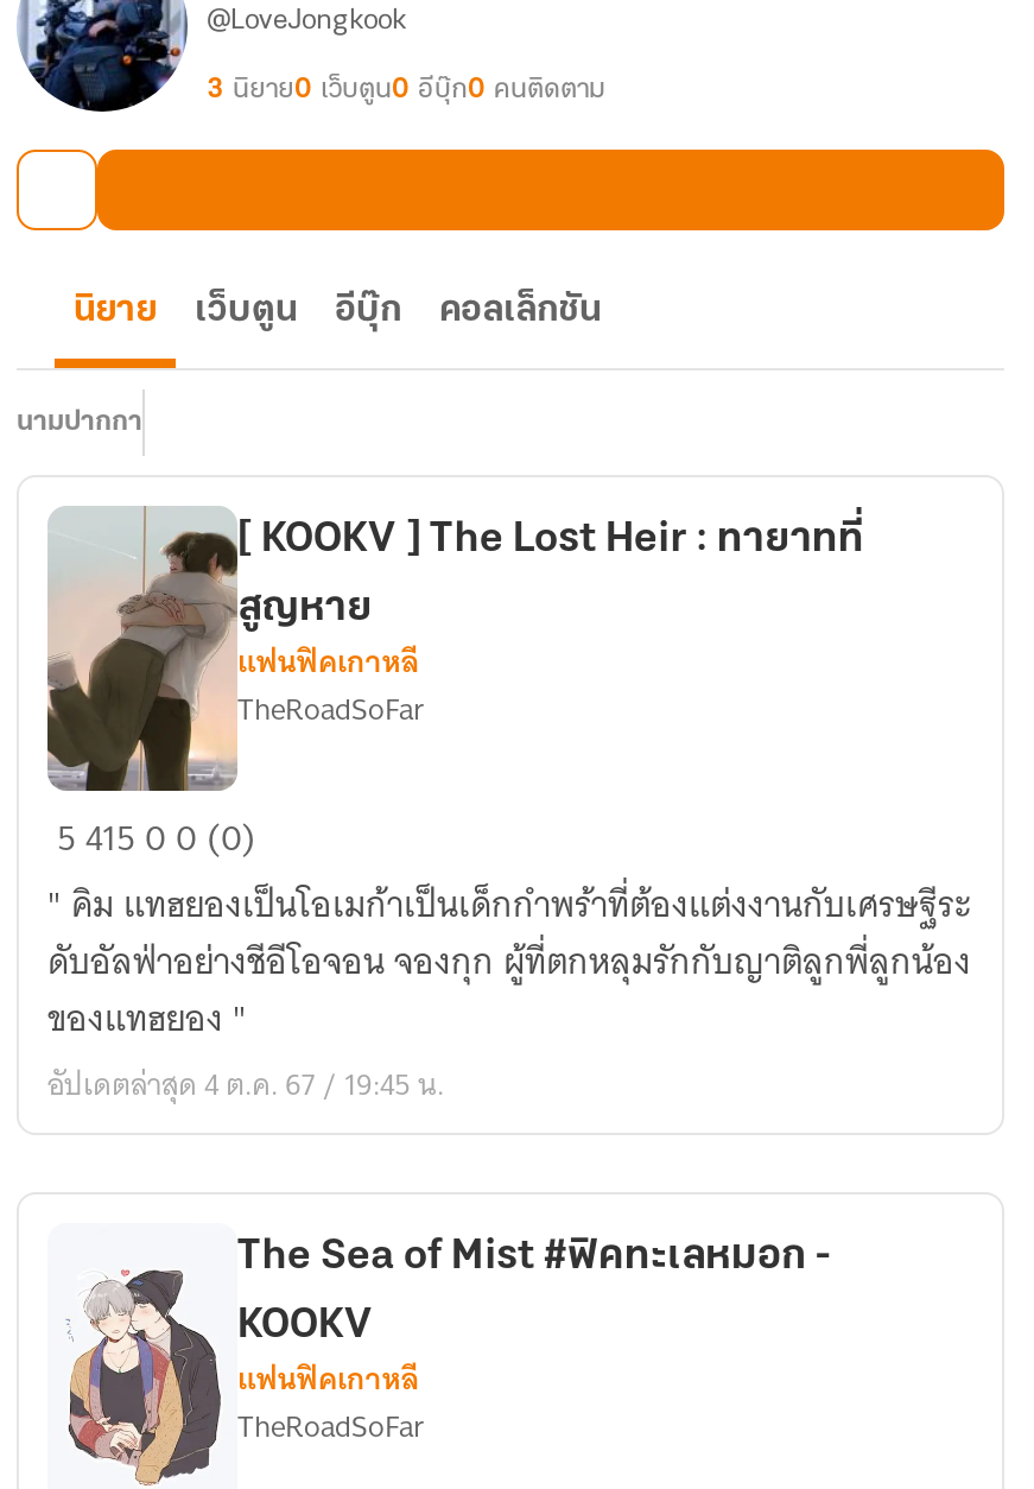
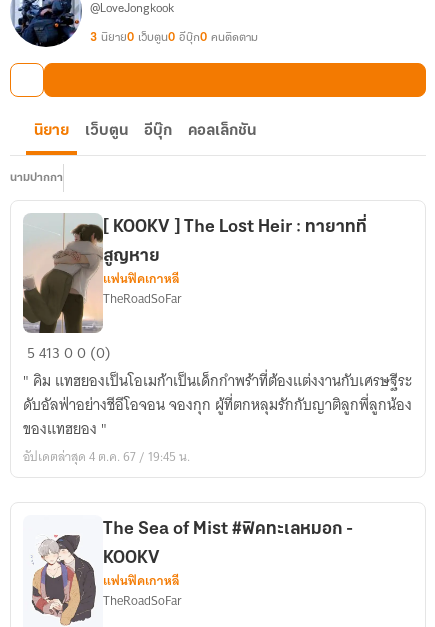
- 5 415 0 0 (0)
+ 5 413 0 0 (0)
